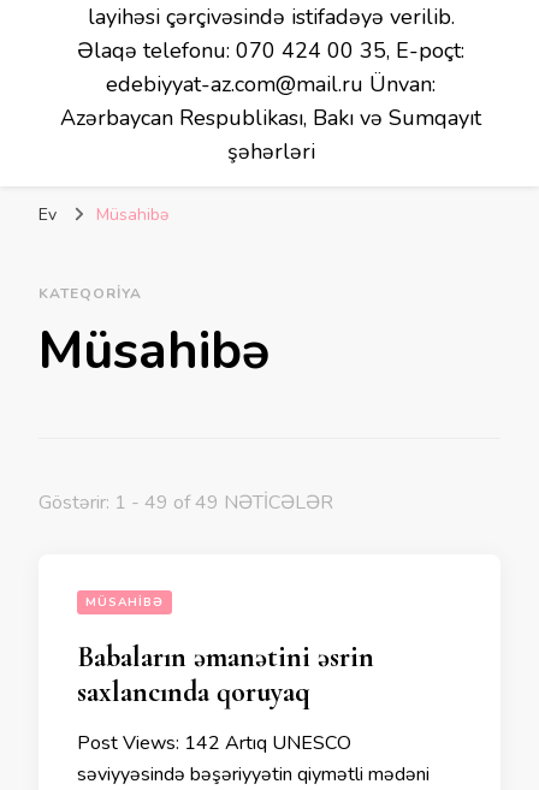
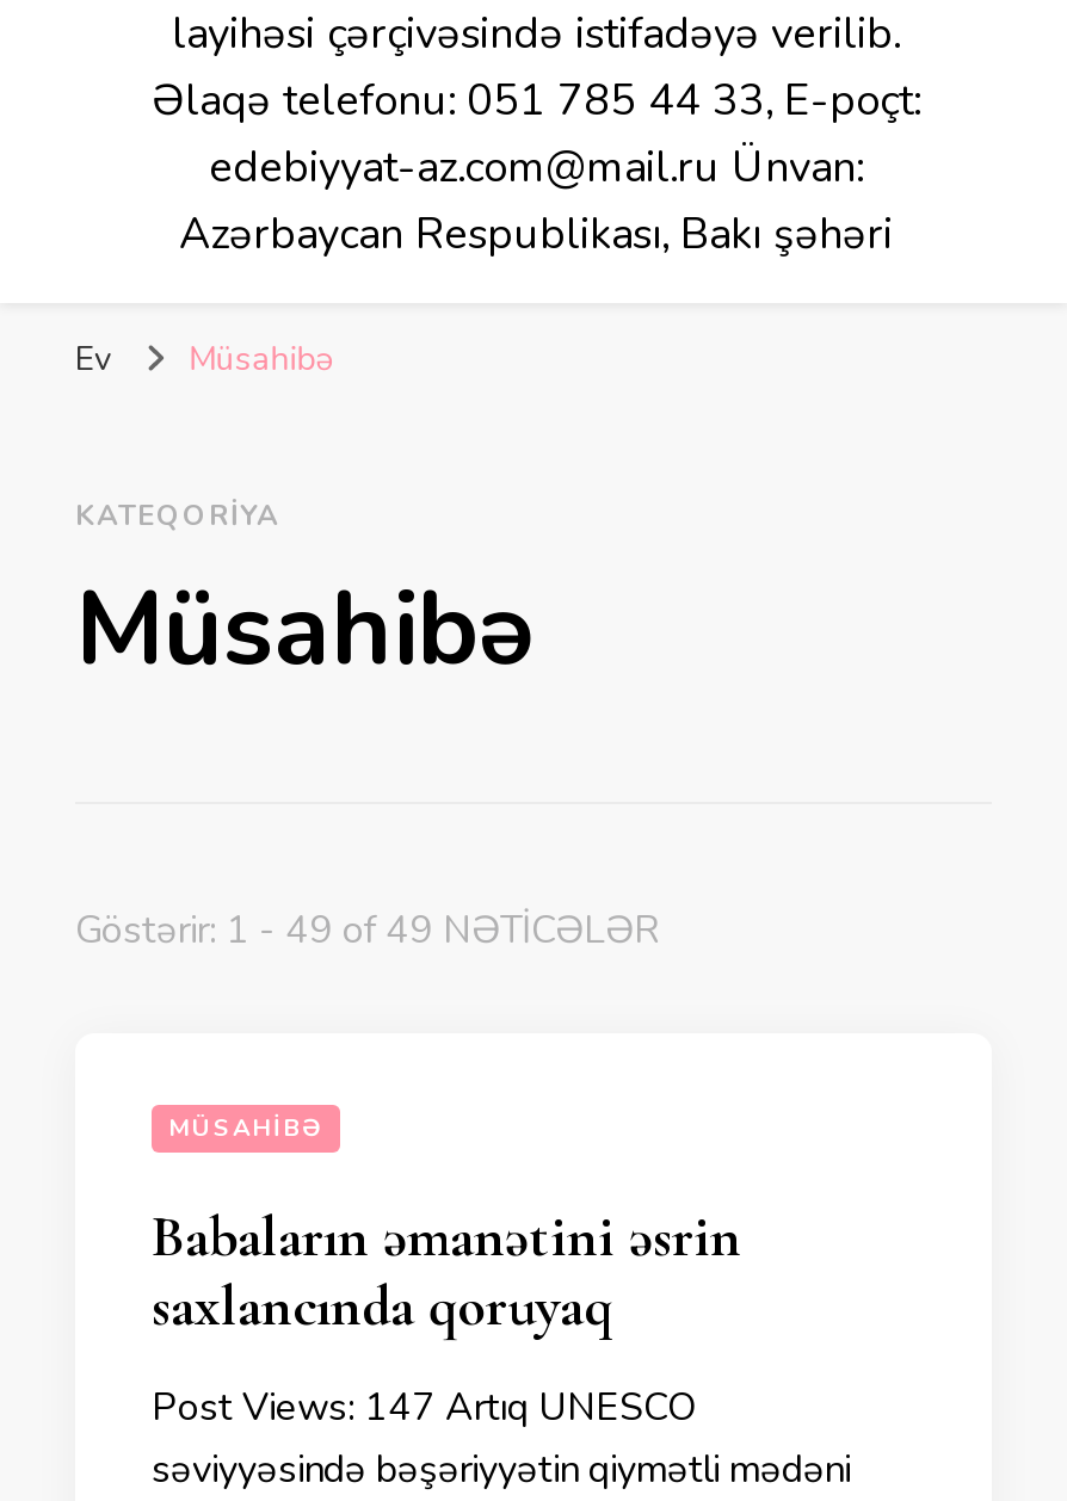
- Əlaqə telefonu: 070 424 00 35, E-poçt:
+ Əlaqə telefonu: 051 785 44 33, E-poçt:

- Azərbaycan Respublikası, Bakı və Sumqayıt
- şəhərləri
+ Azərbaycan Respublikası, Bakı şəhəri

- Post Views: 142 Artıq UNESCO
+ Post Views: 147 Artıq UNESCO
